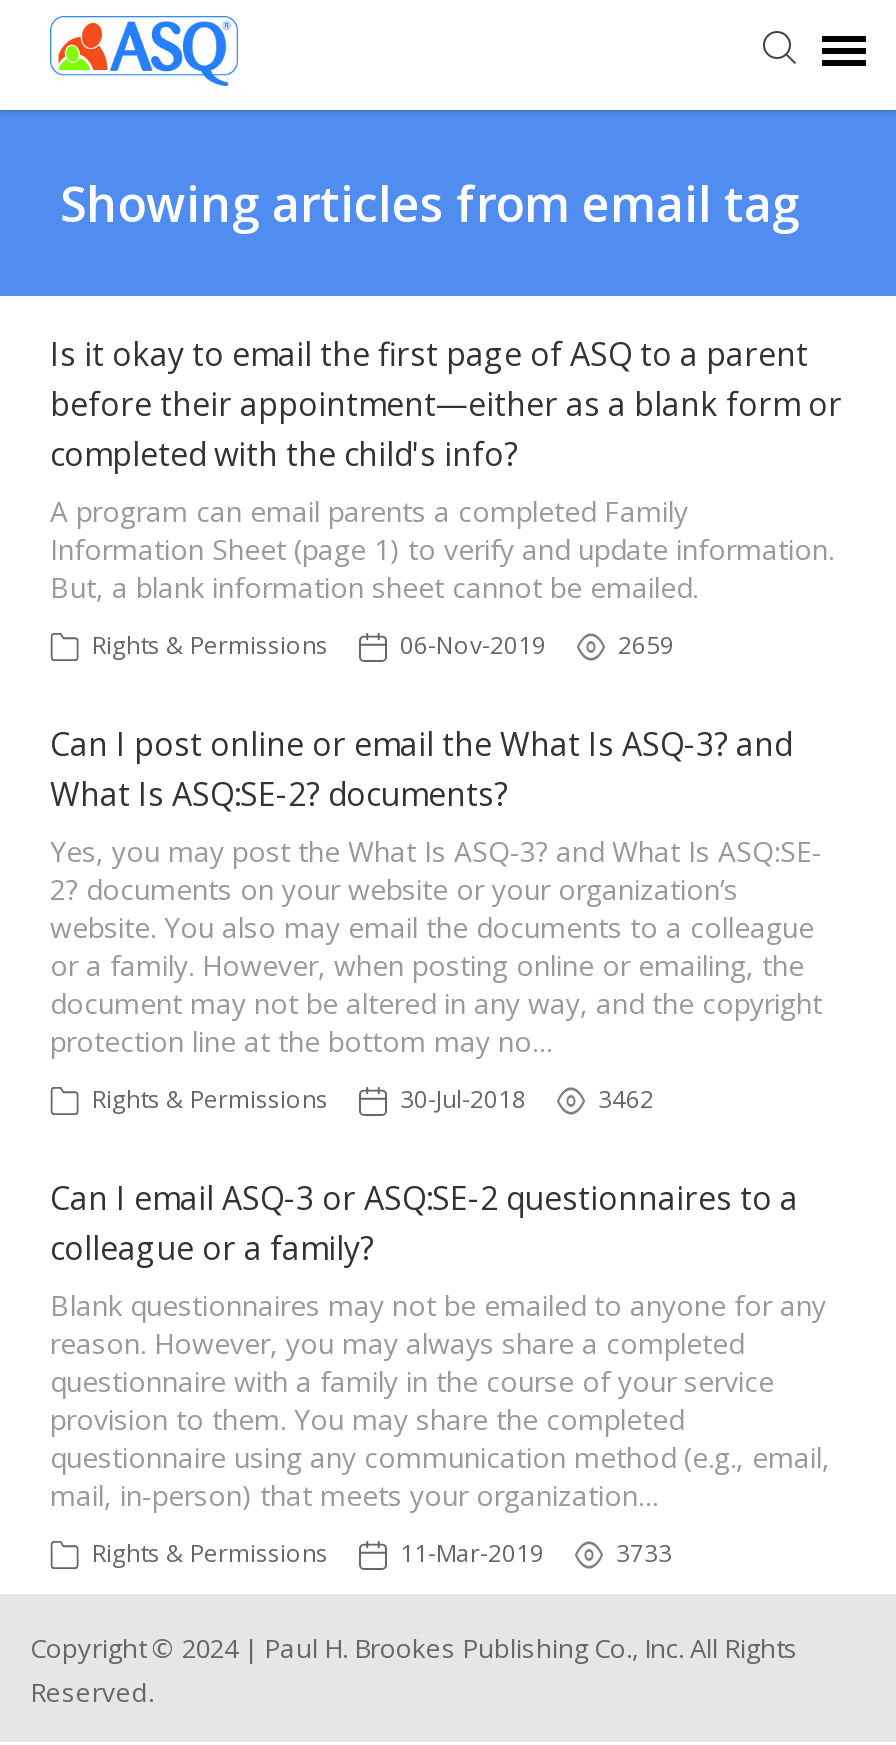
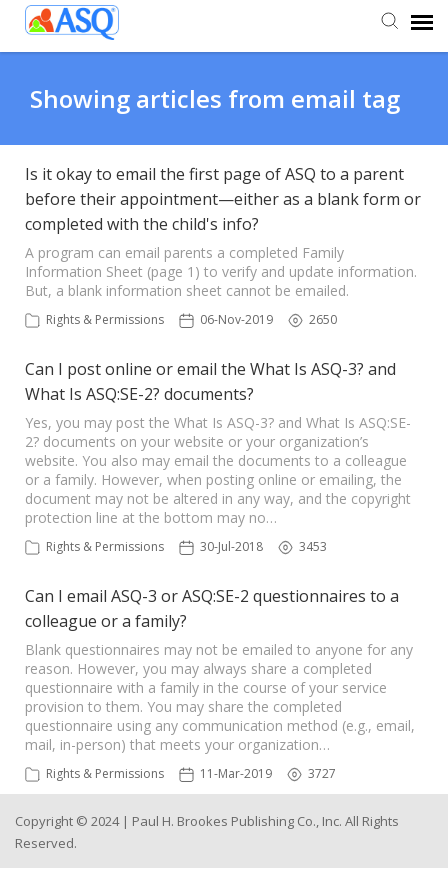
- 2659
+ 2650

- 3462
+ 3453

- 3733
+ 3727
